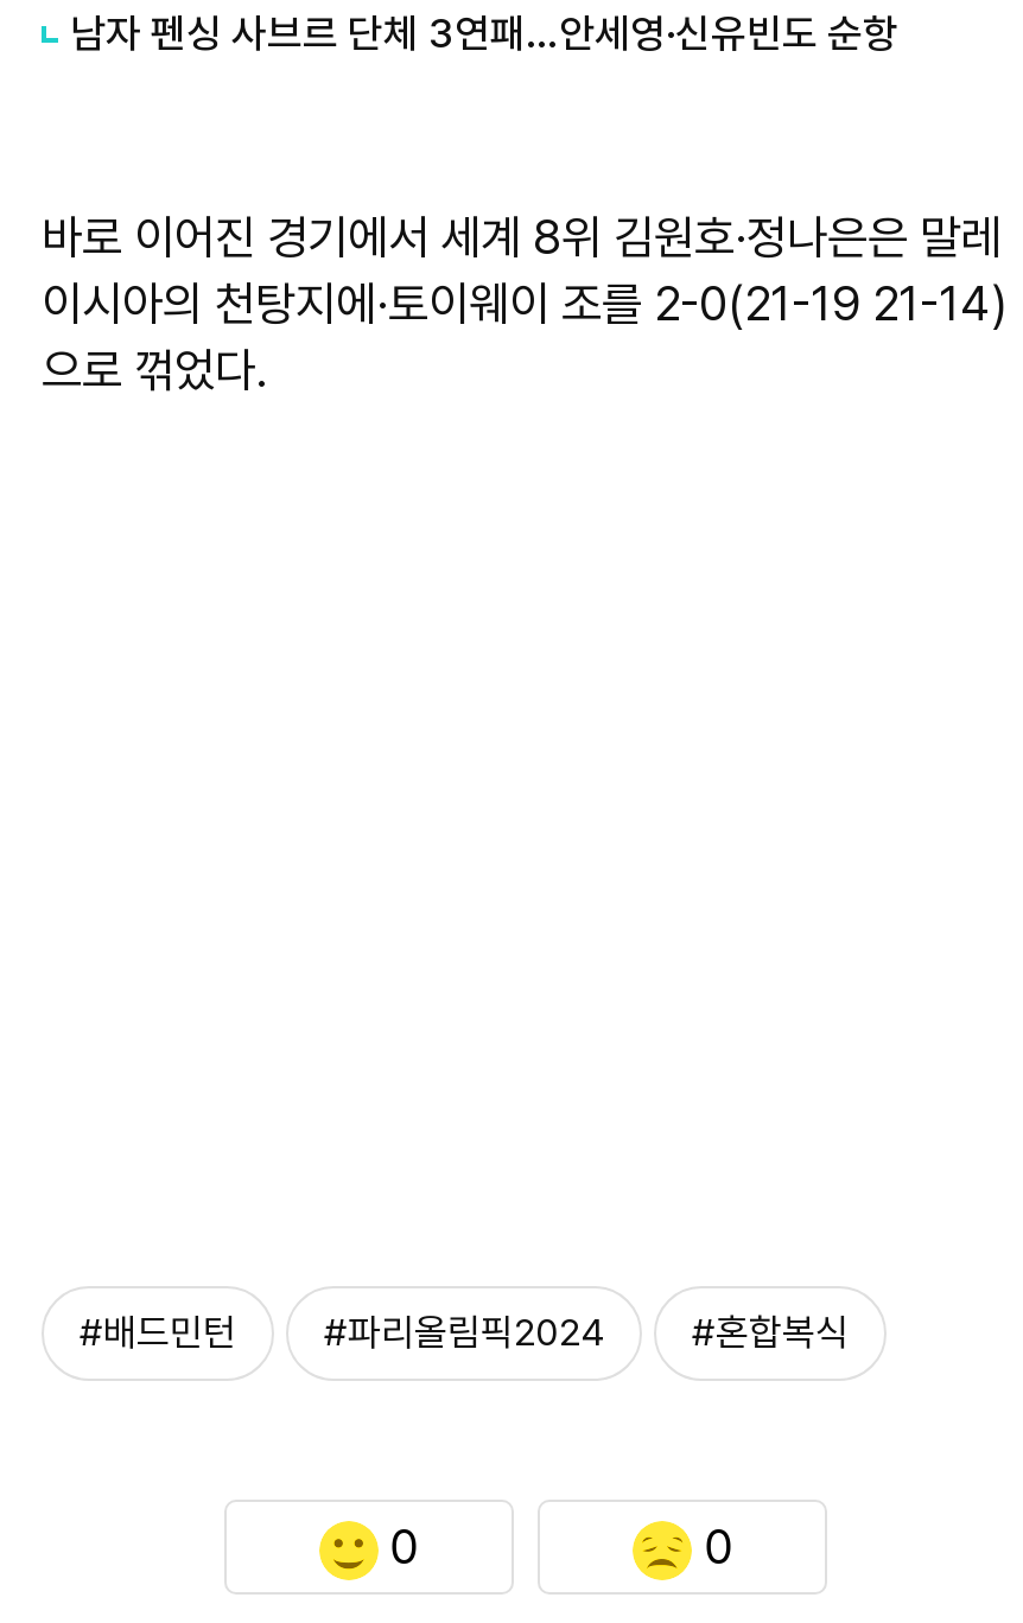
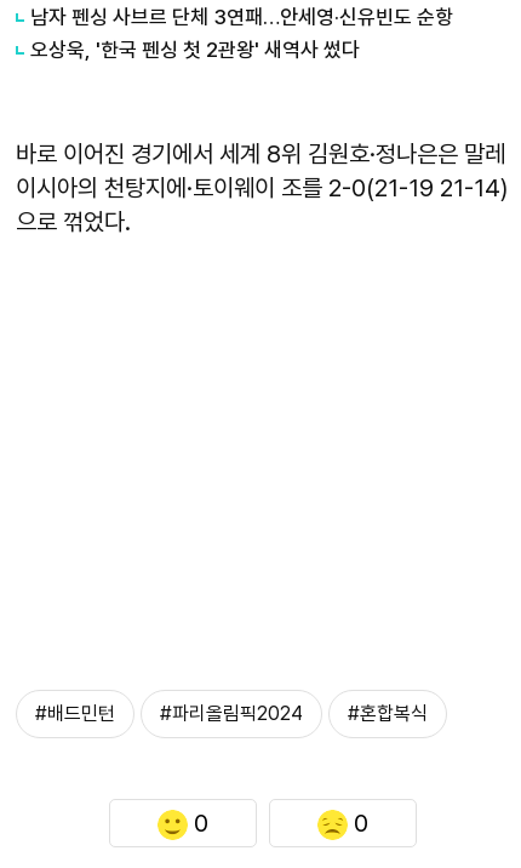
+ 오상욱, '한국 펜싱 첫 2관왕' 새역사 썼다
